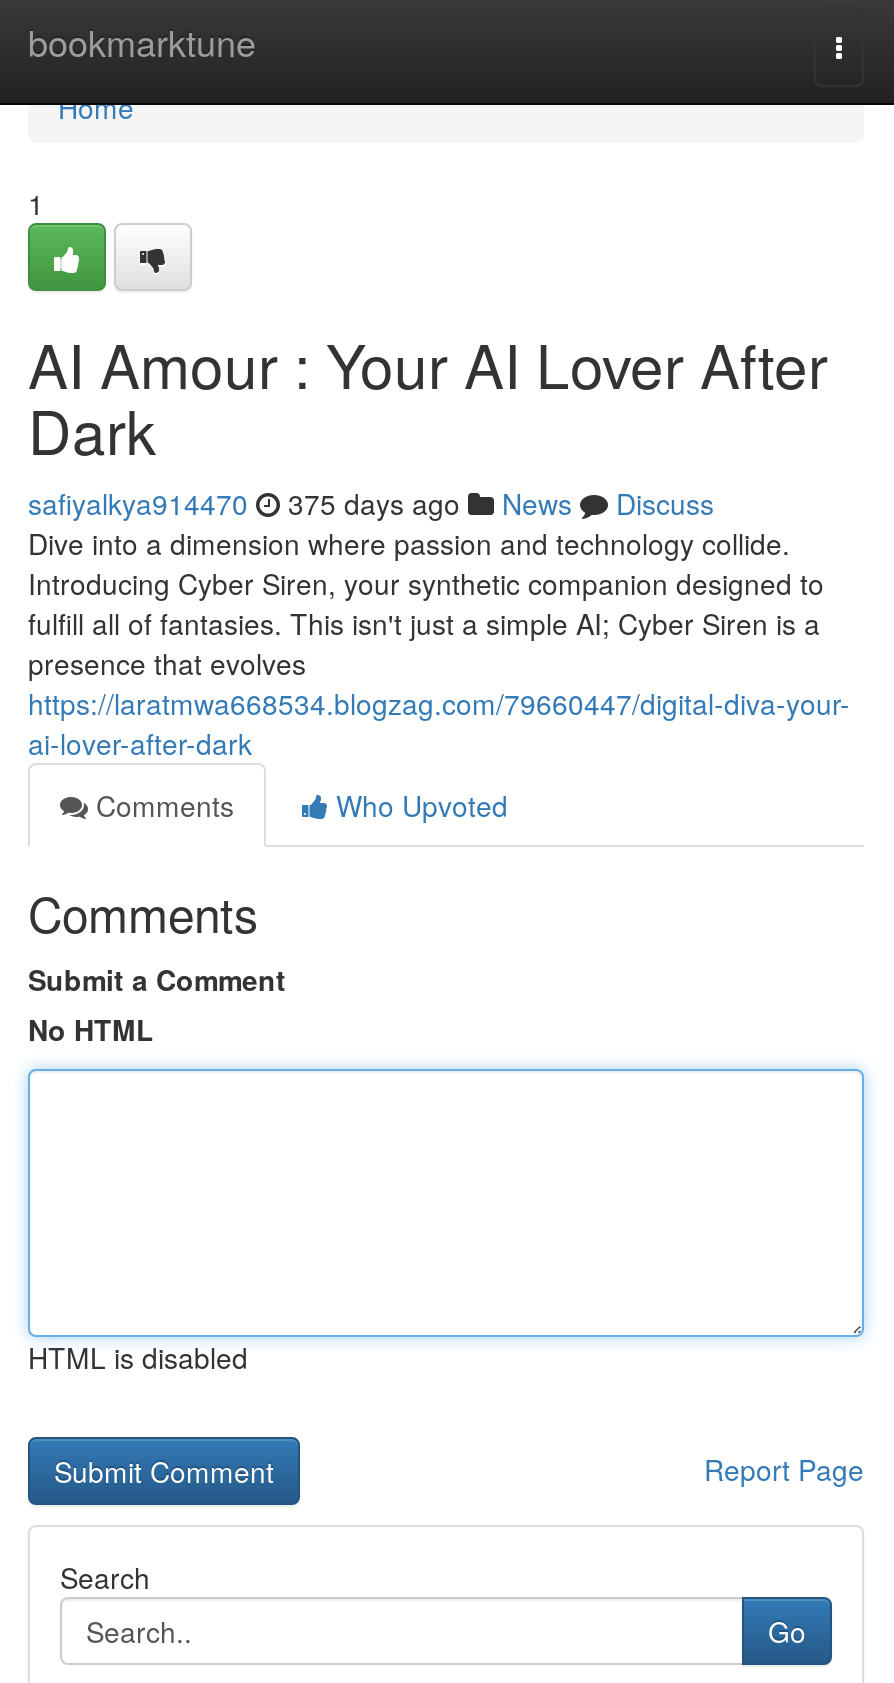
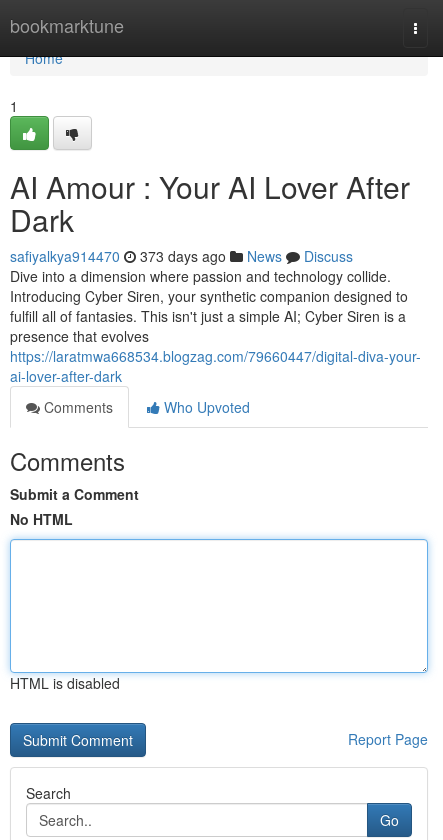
- safiyalkya914470 375 days ago News Discuss
+ safiyalkya914470 373 days ago News Discuss
